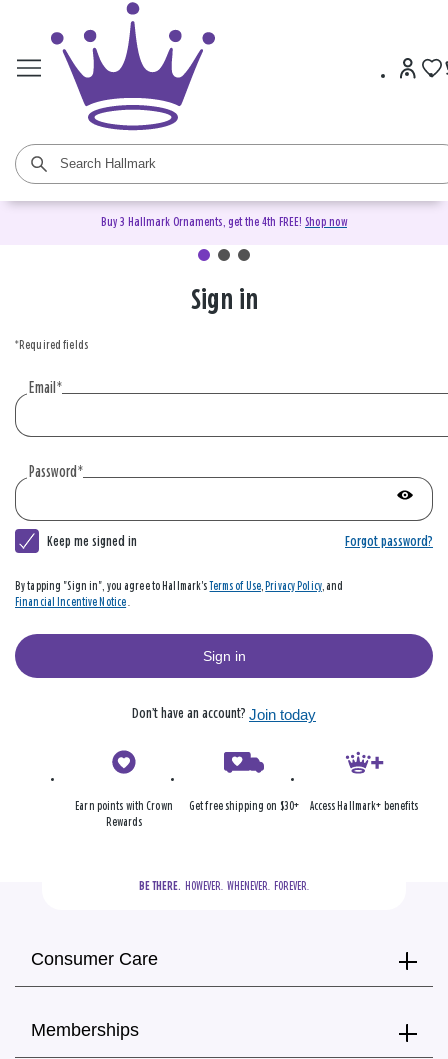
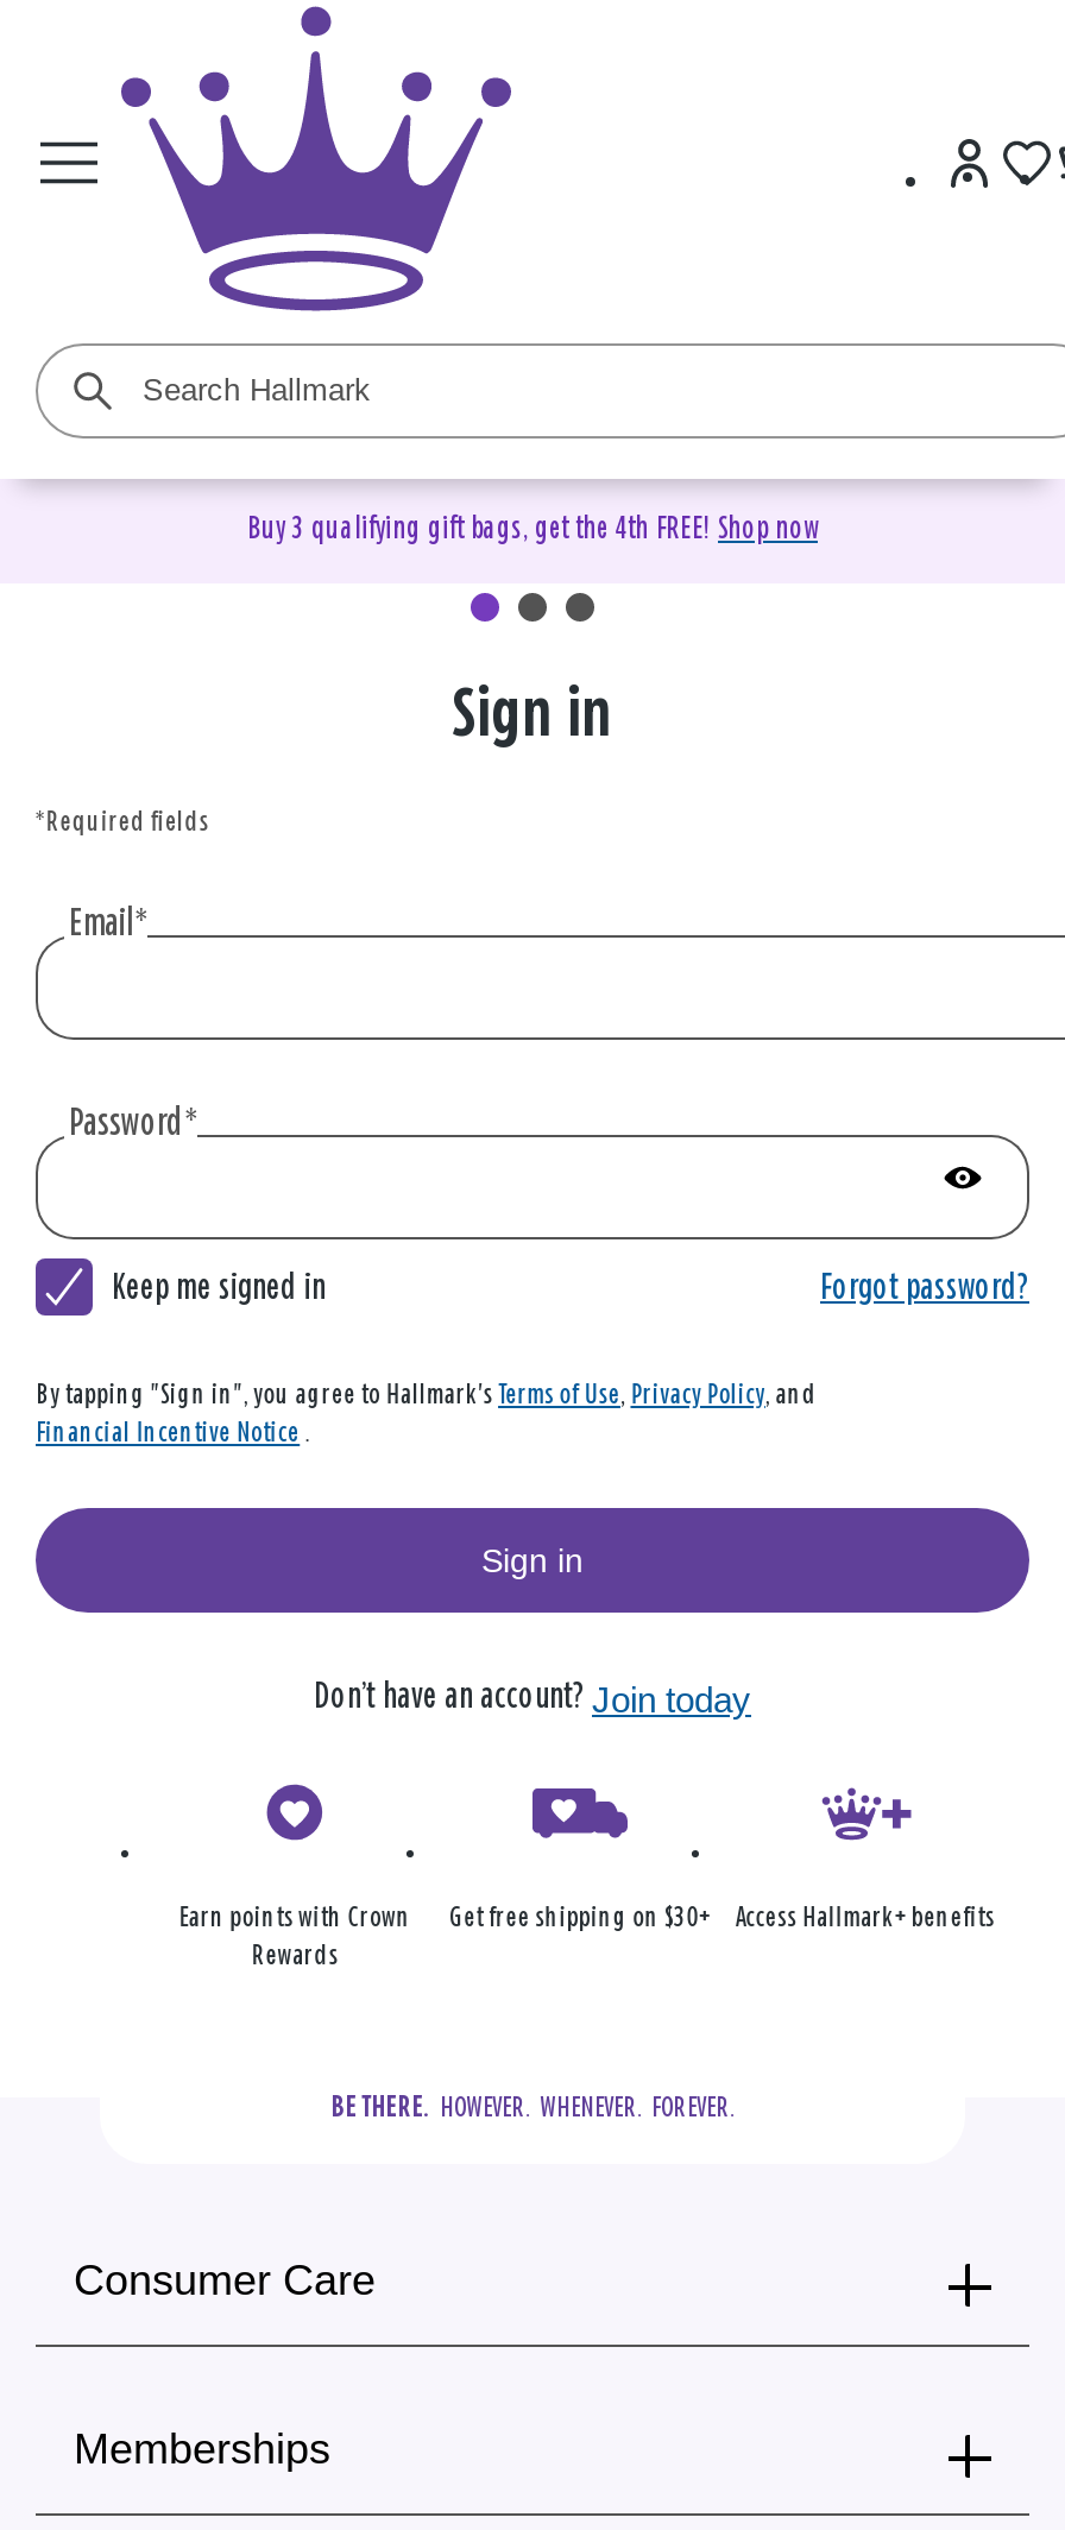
- Buy 3 Hallmark Ornaments, get the 4th FREE! Shop now
+ Buy 3 qualifying gift bags, get the 4th FREE! Shop now
